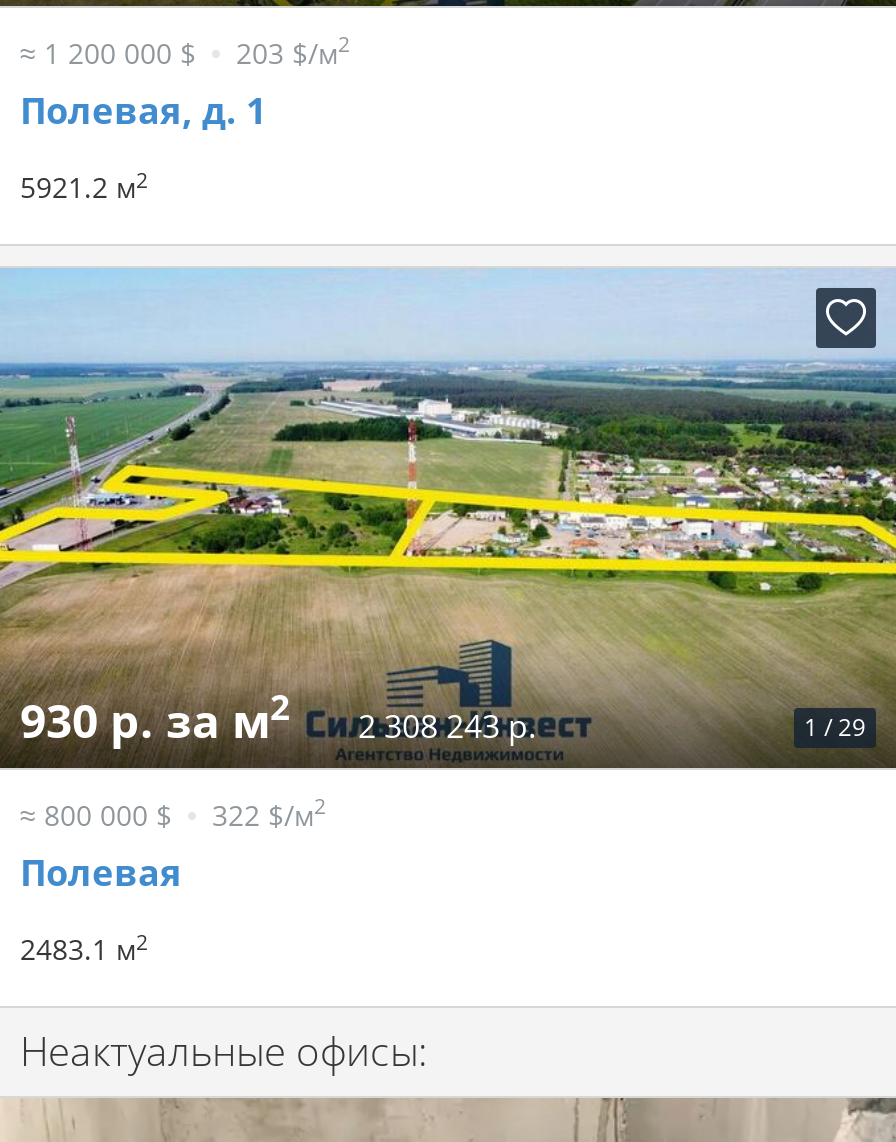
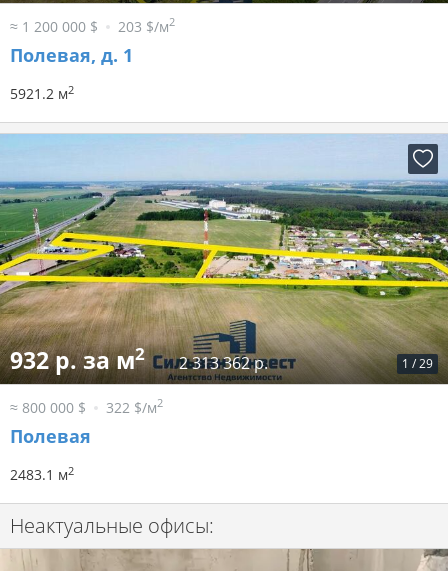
- 930 р. за м2
+ 932 р. за м2

- 2 308 243 р.
+ 2 313 362 р.
